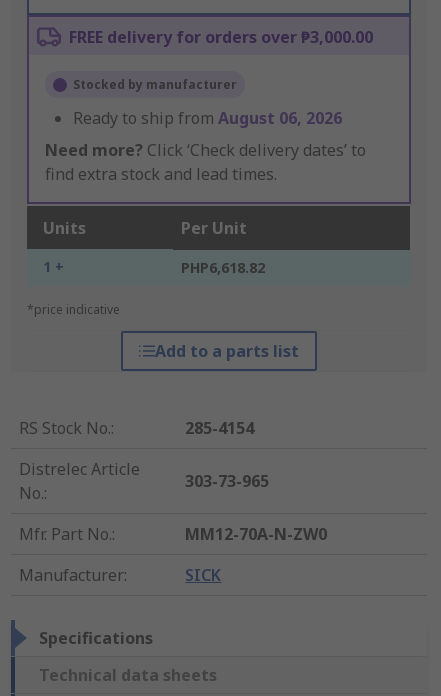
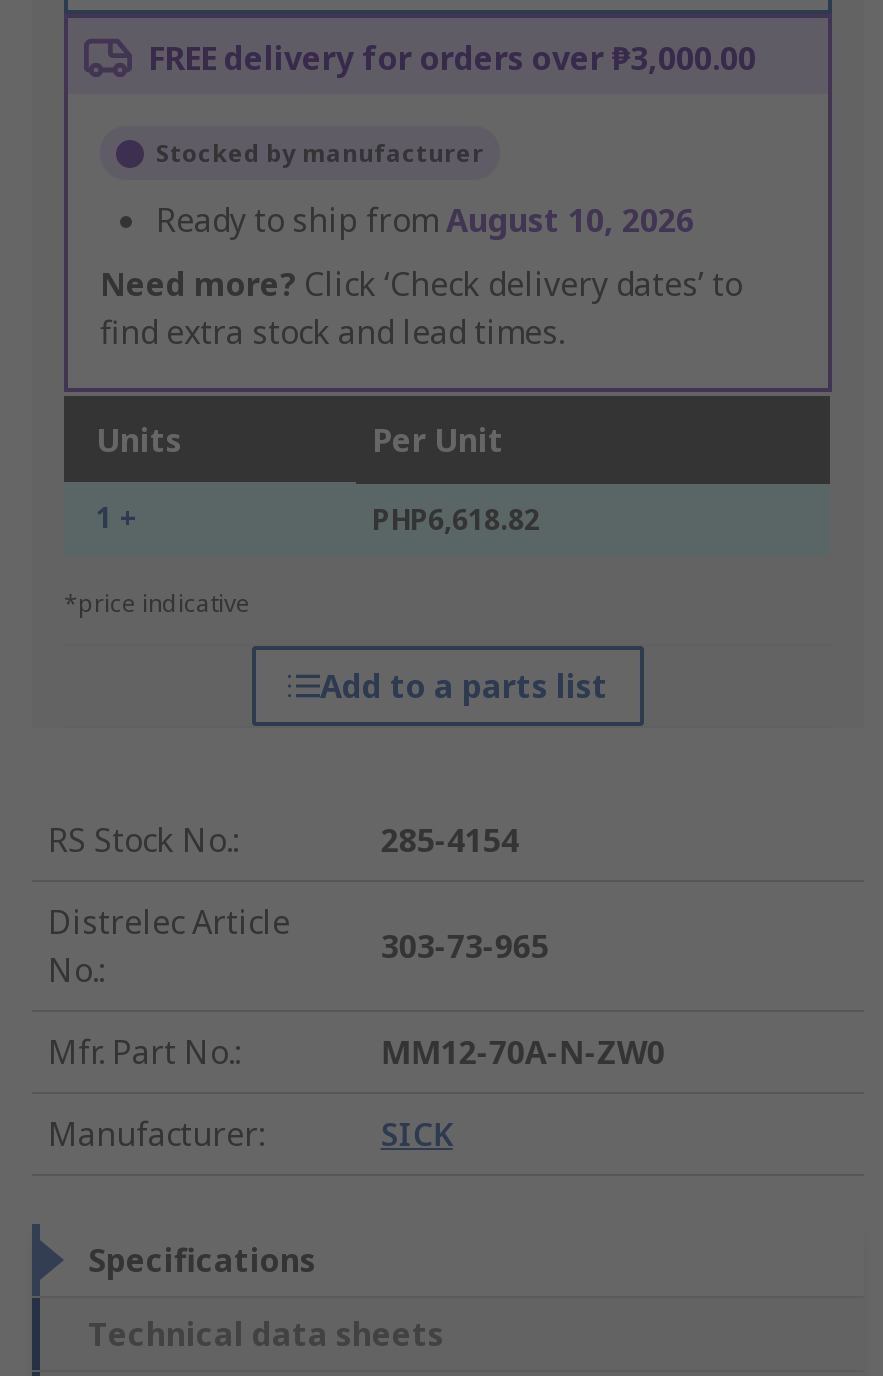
- Ready to ship from August 06, 2026
+ Ready to ship from August 10, 2026
